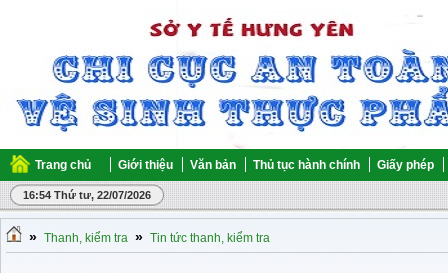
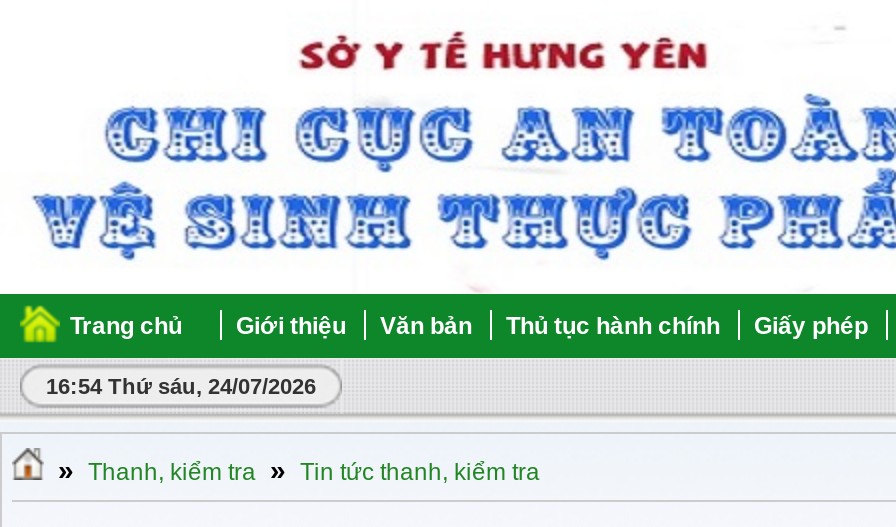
- 16:54 Thứ tư, 22/07/2026
+ 16:54 Thứ sáu, 24/07/2026
